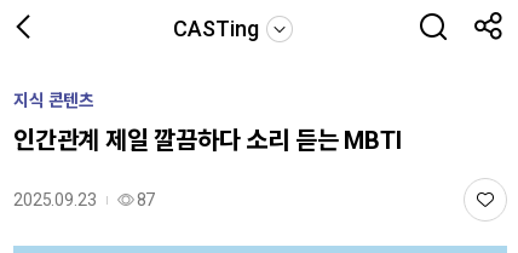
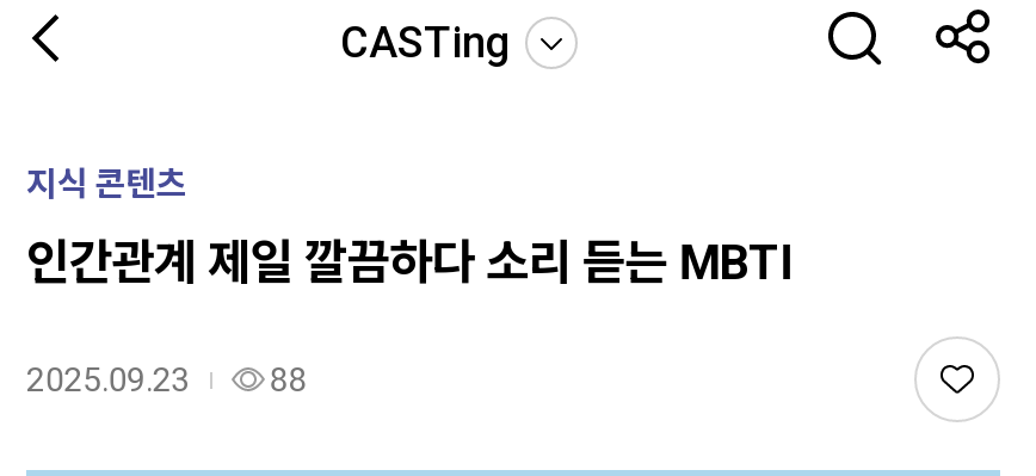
- 87
+ 88
